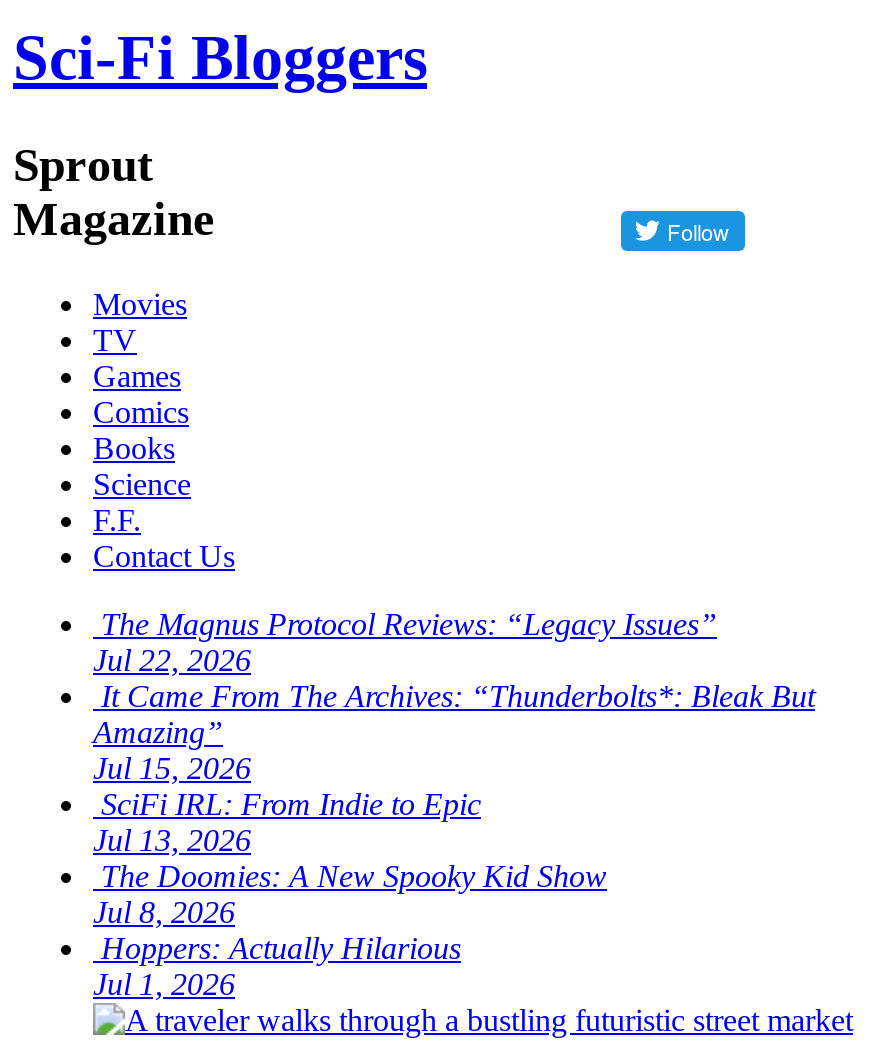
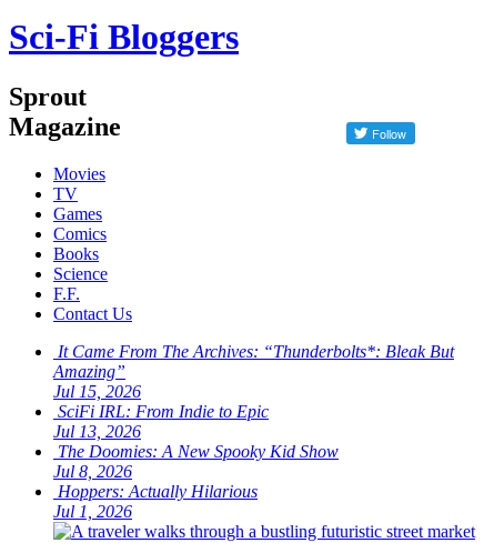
- The Magnus Protocol Reviews: “Legacy Issues”
- Jul 22, 2026
